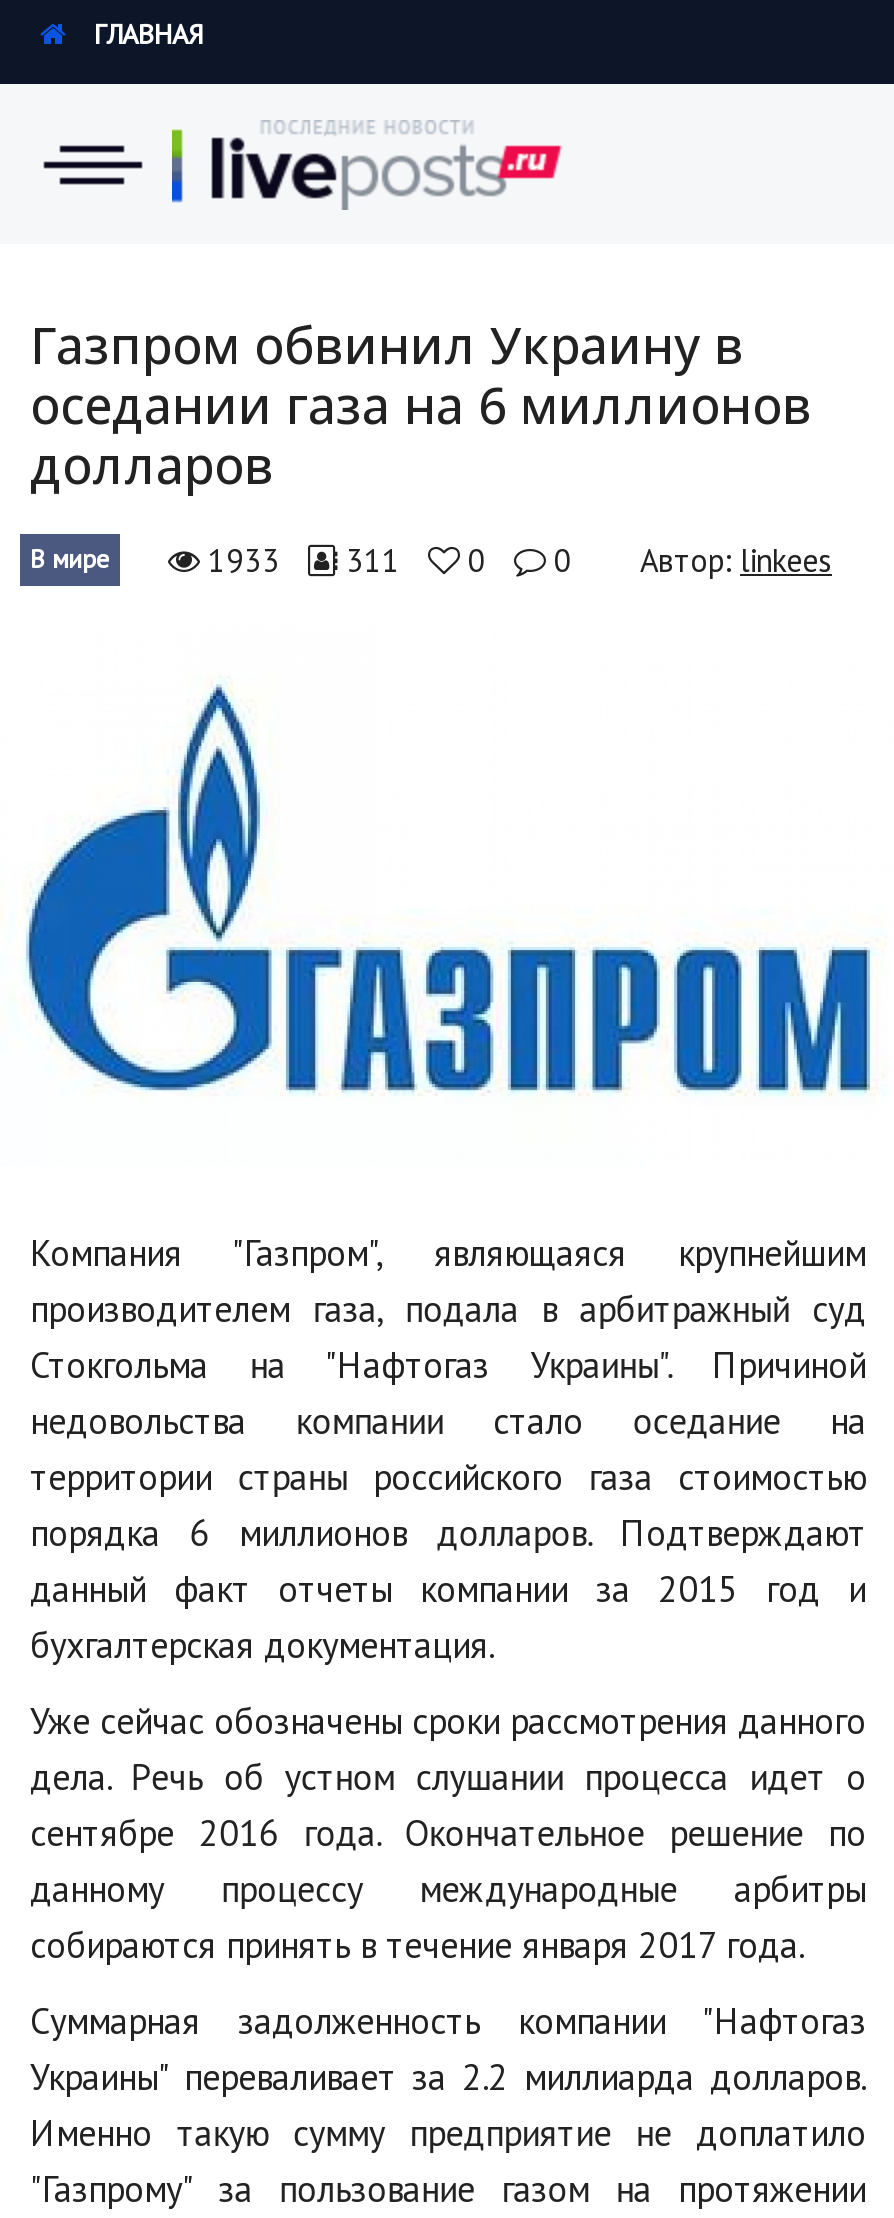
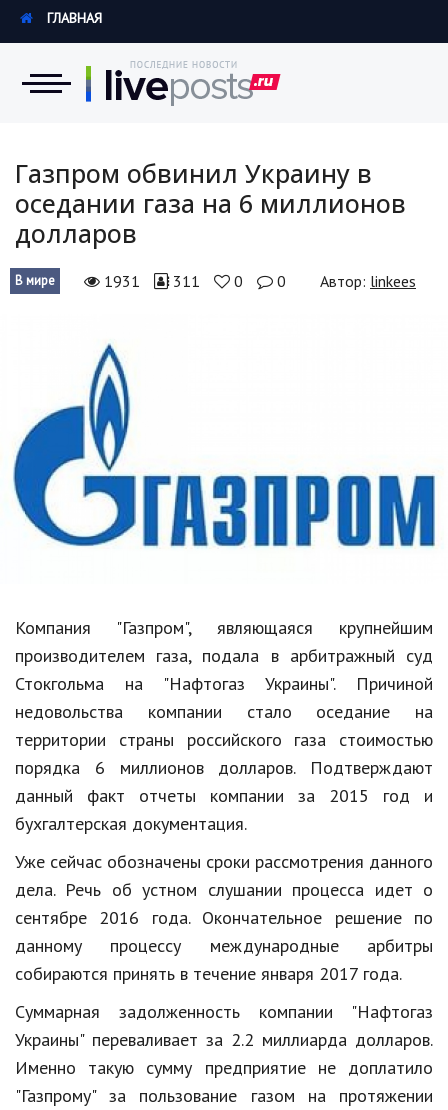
- 1933 311 0 0 Автор: linkees
+ 1931 311 0 0 Автор: linkees
